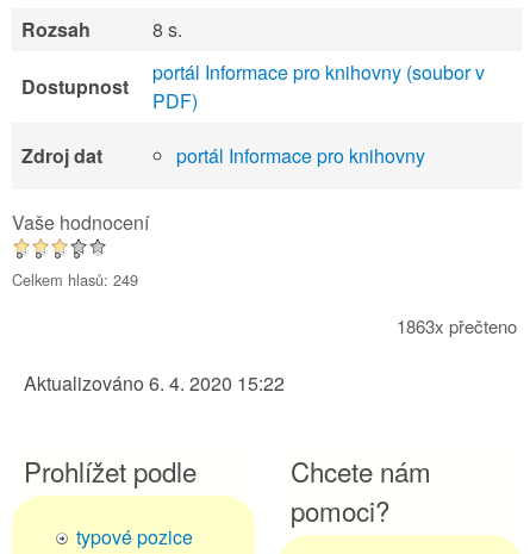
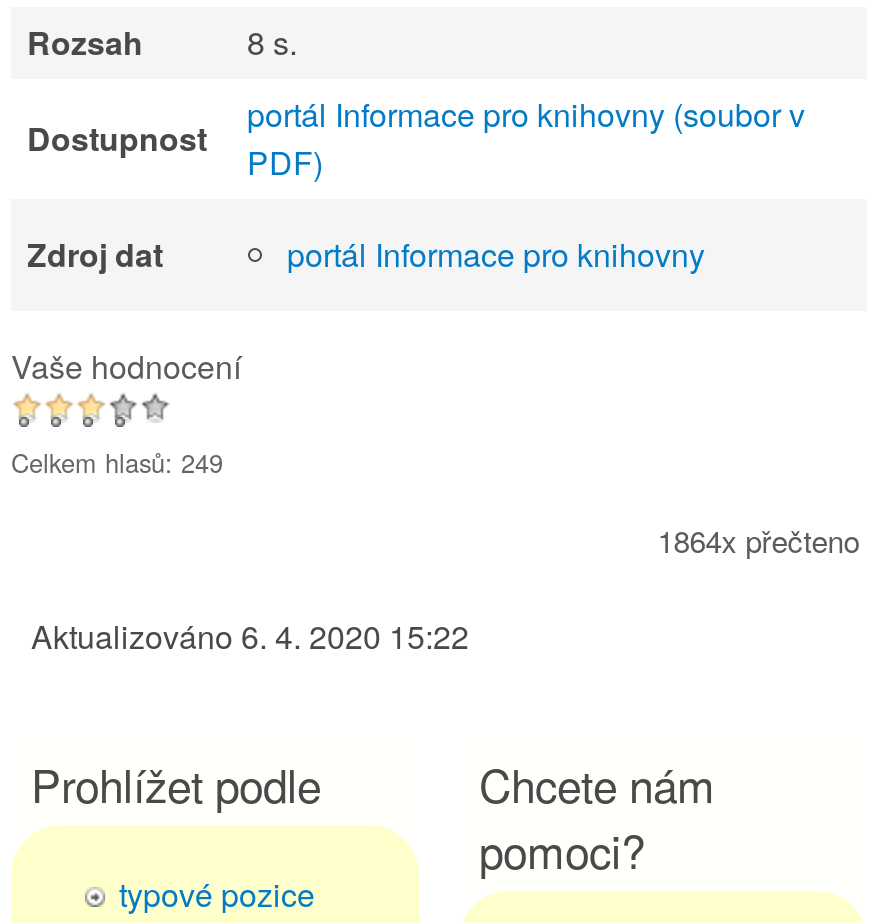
- 1863x přečteno
+ 1864x přečteno
